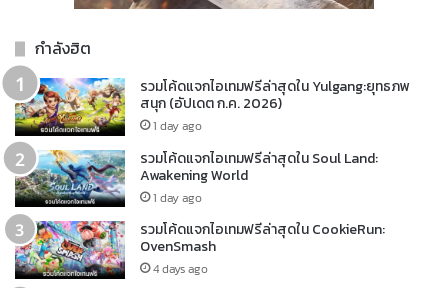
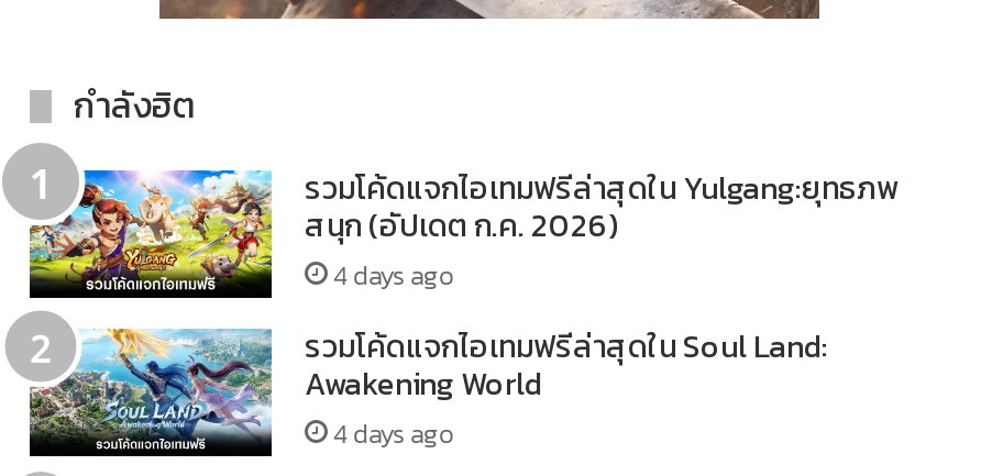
- 1 day ago
+ 4 days ago

- [image]
- 1 day ago
- รวมโค้ดแจกไอเทมฟรีล่าสุดใน CookieRun:
- OvenSmash
